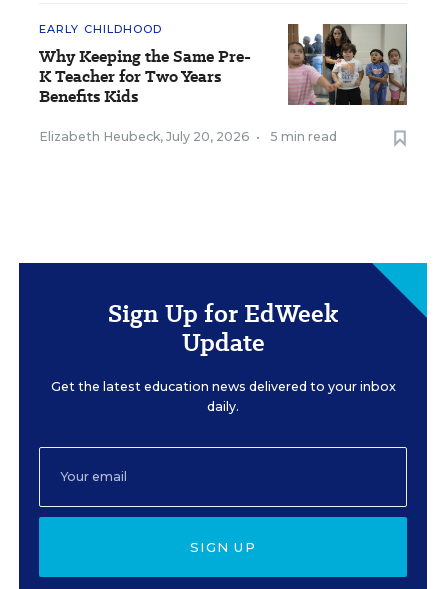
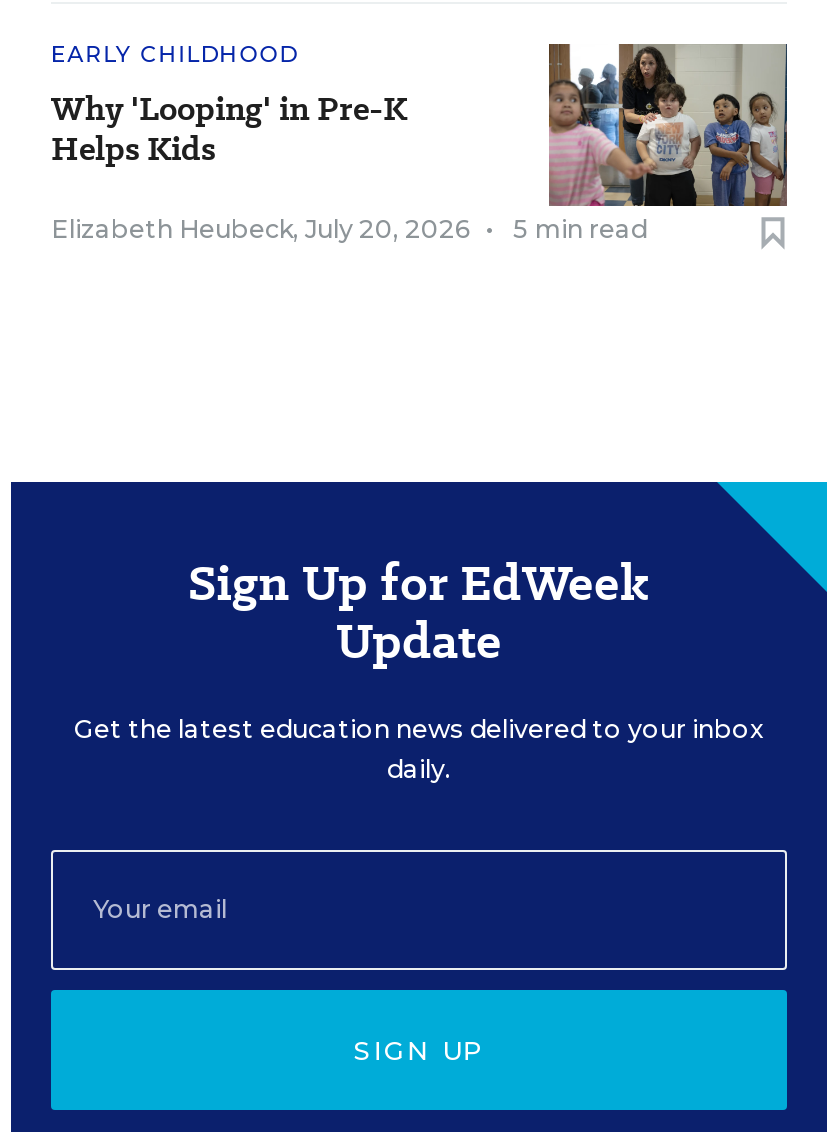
- Why Keeping the Same Pre-
- K Teacher for Two Years
- Benefits Kids
+ Why 'Looping' in Pre-K
+ Helps Kids
